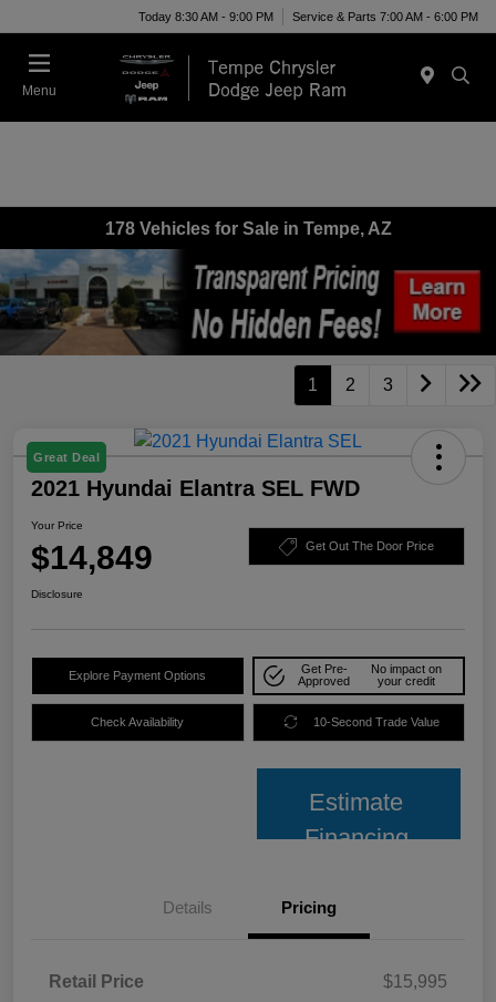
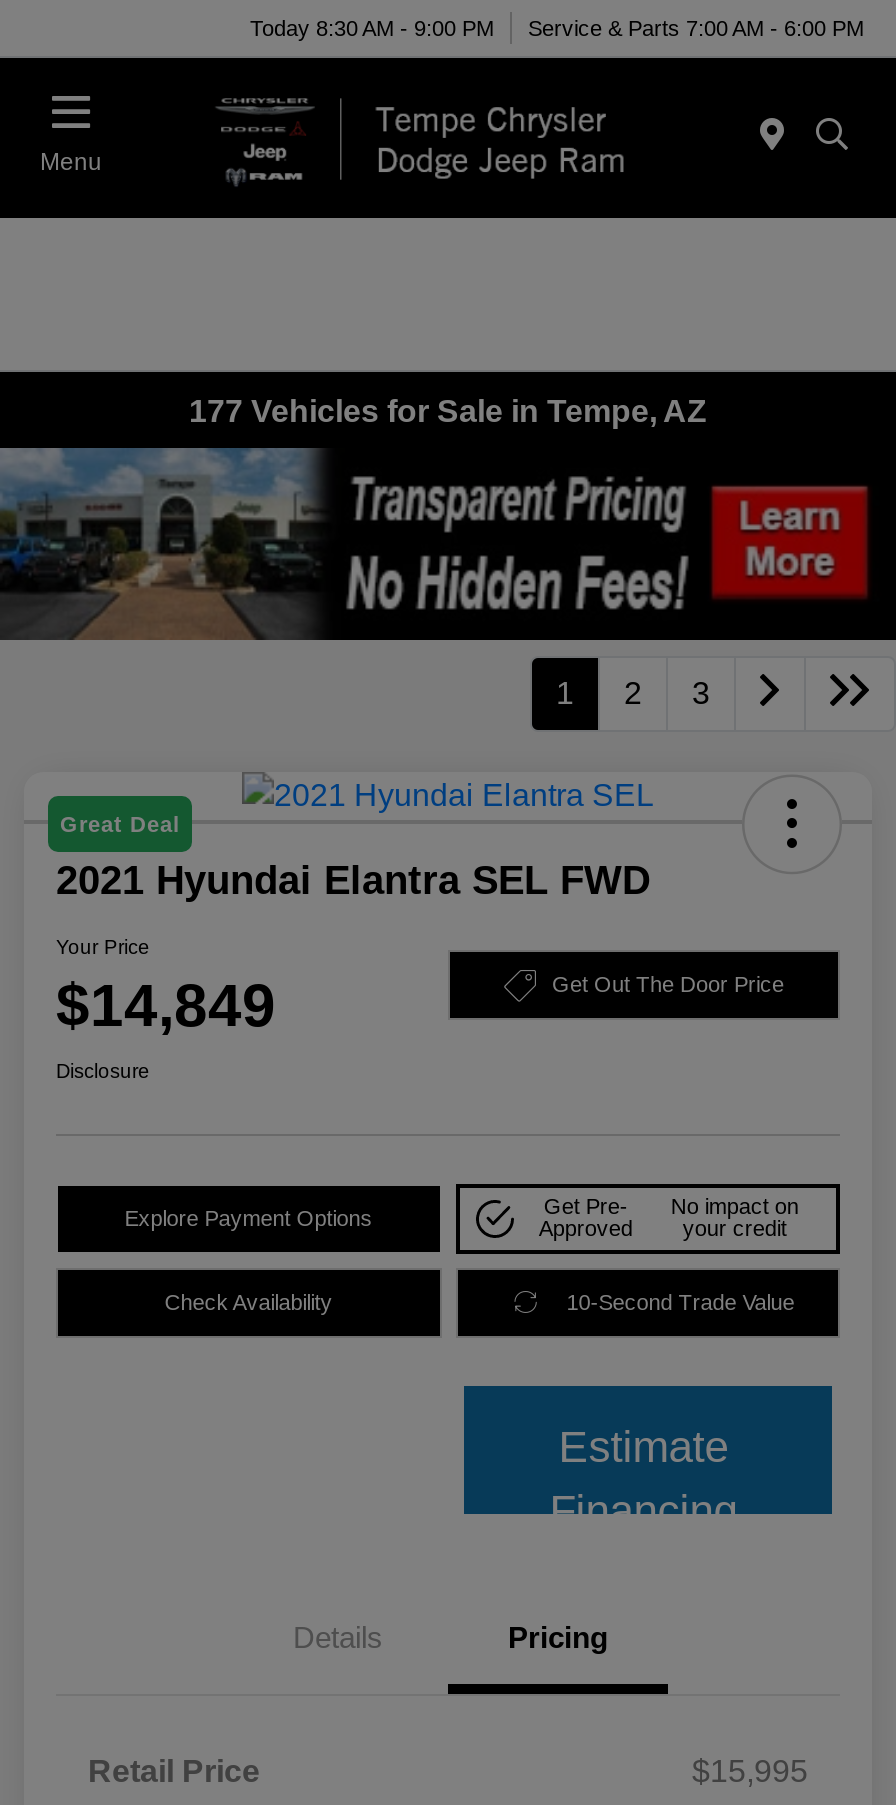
- 178 Vehicles for Sale in Tempe, AZ
+ 177 Vehicles for Sale in Tempe, AZ
